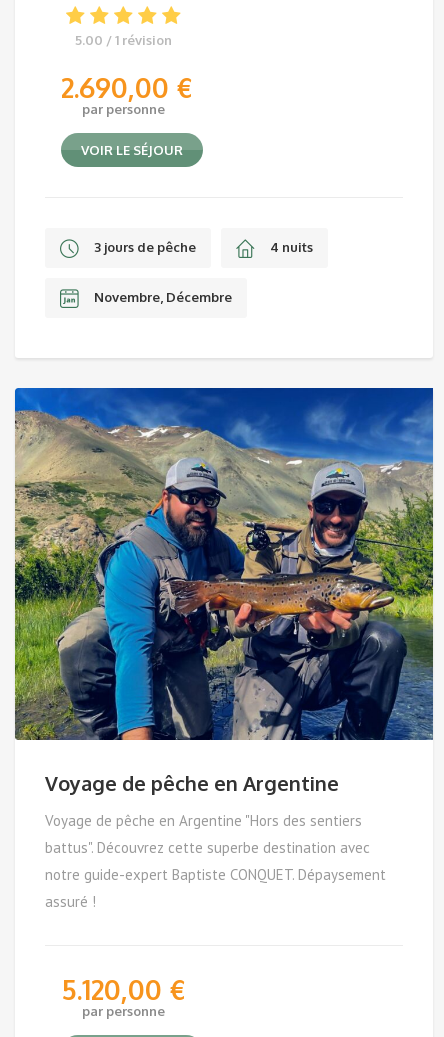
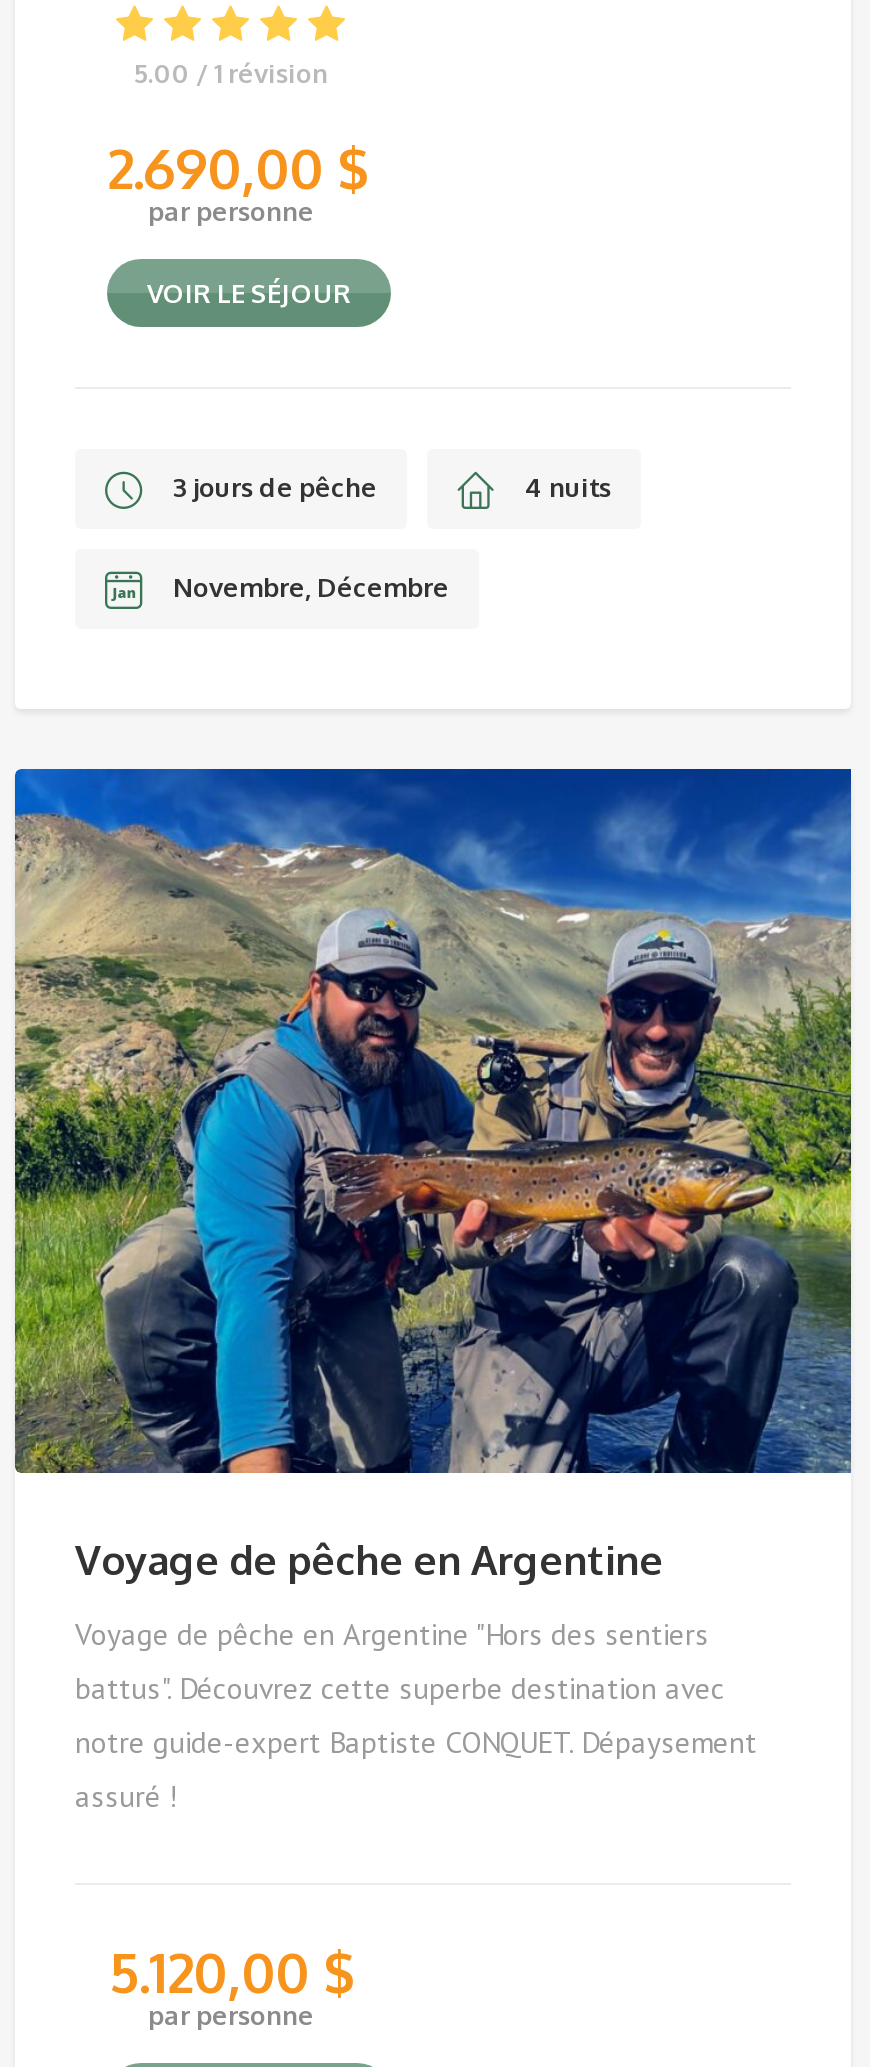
- 2.690,00 €
+ 2.690,00 $

- 5.120,00 €
+ 5.120,00 $
